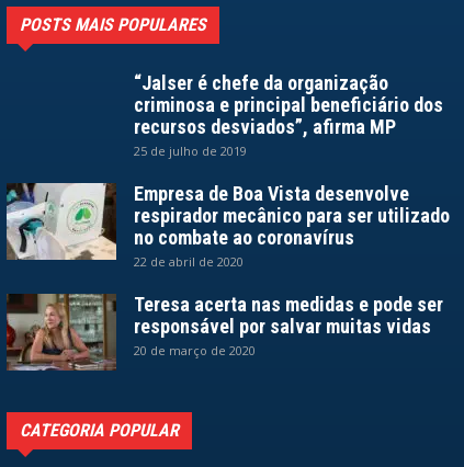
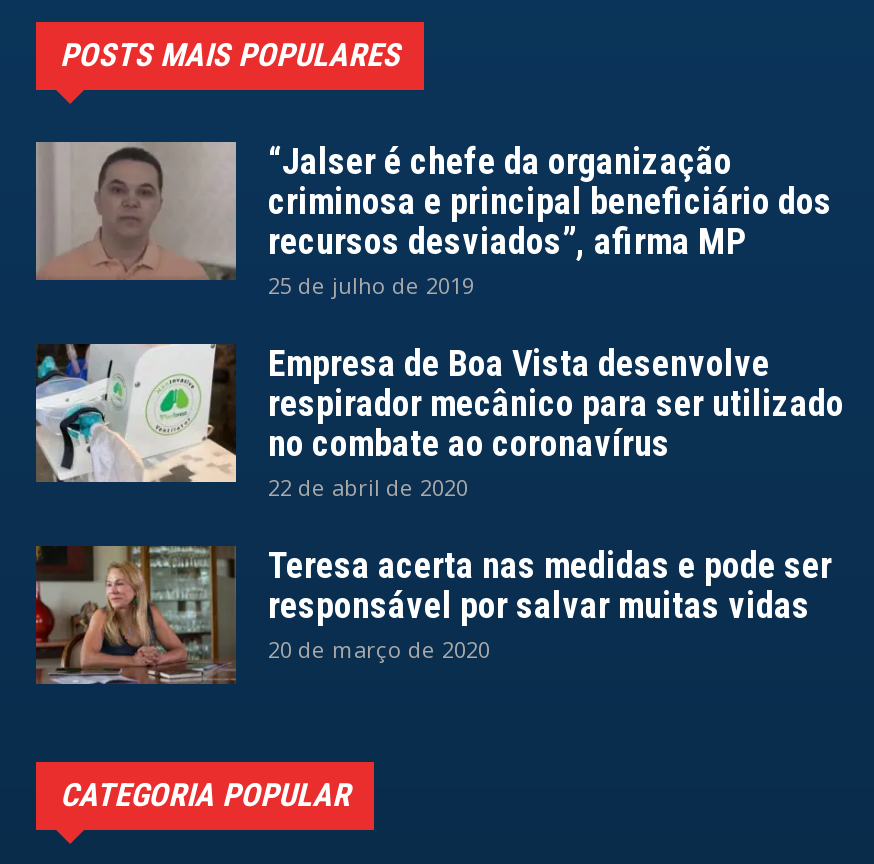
+ [image]
